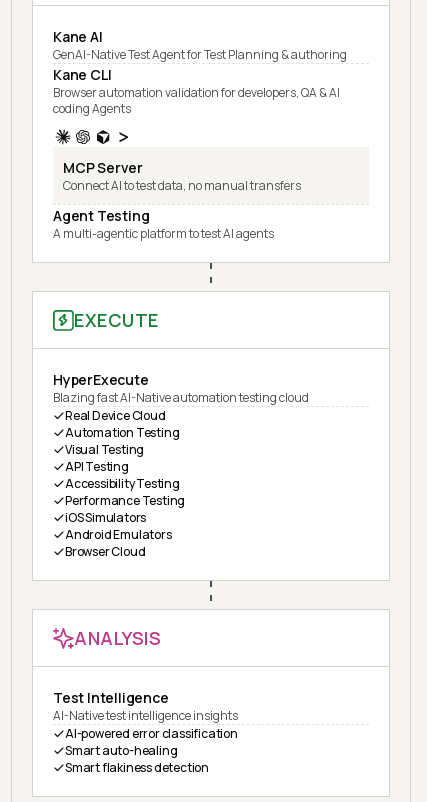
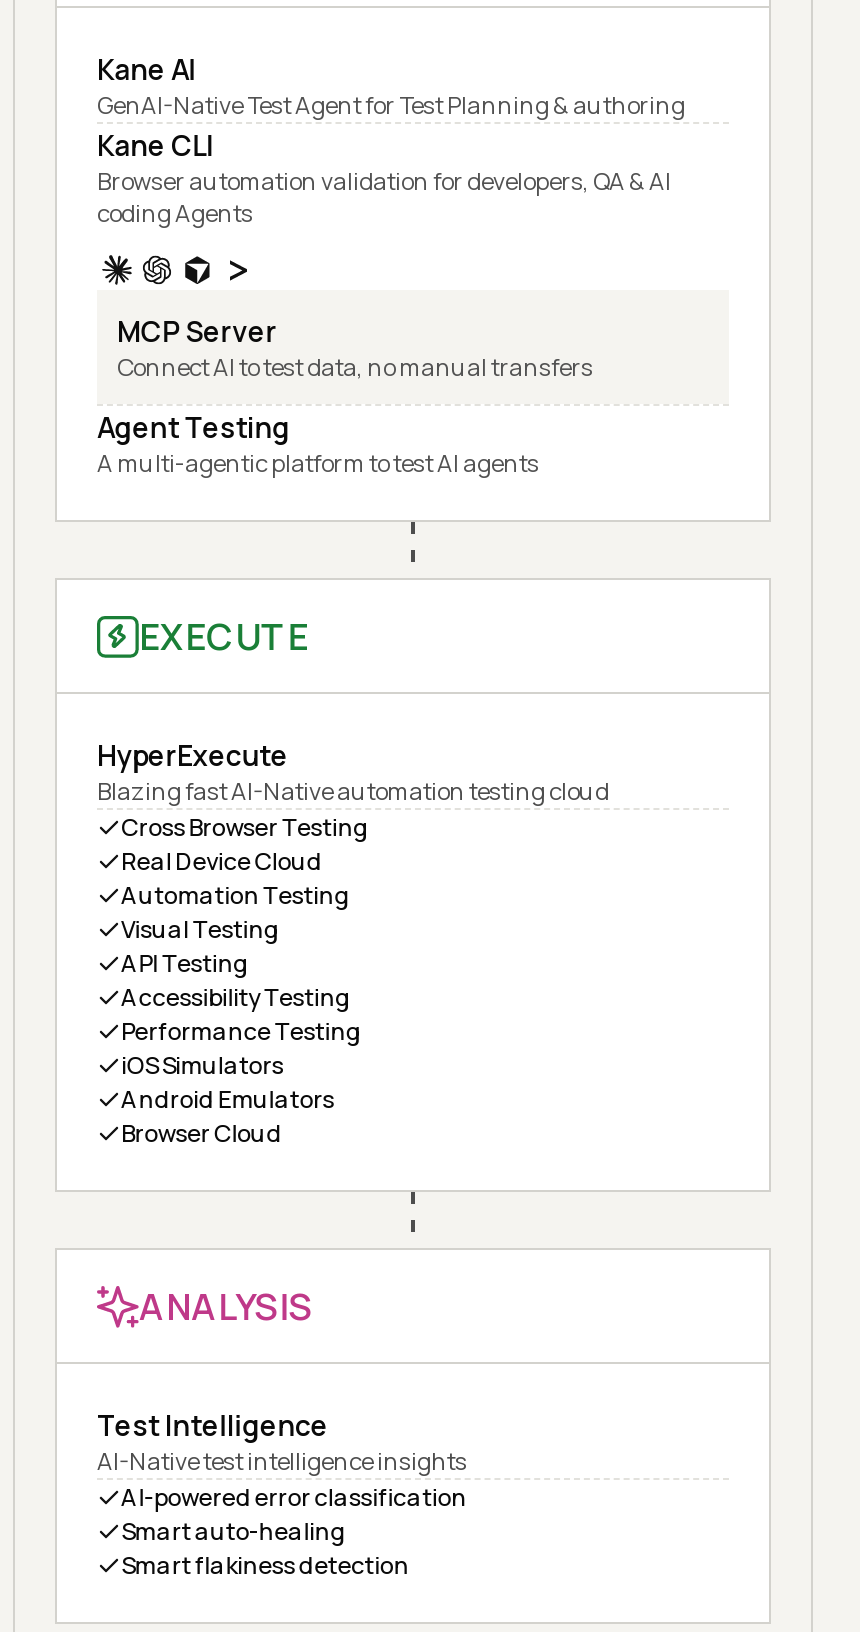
+ Cross Browser Testing
